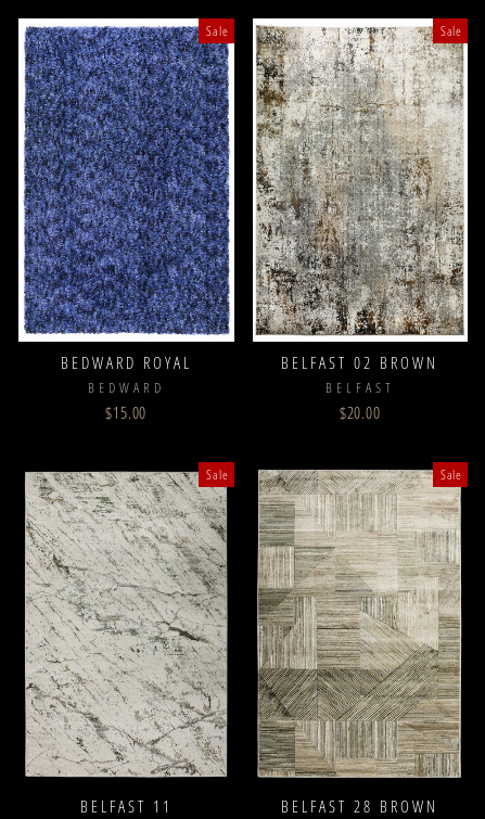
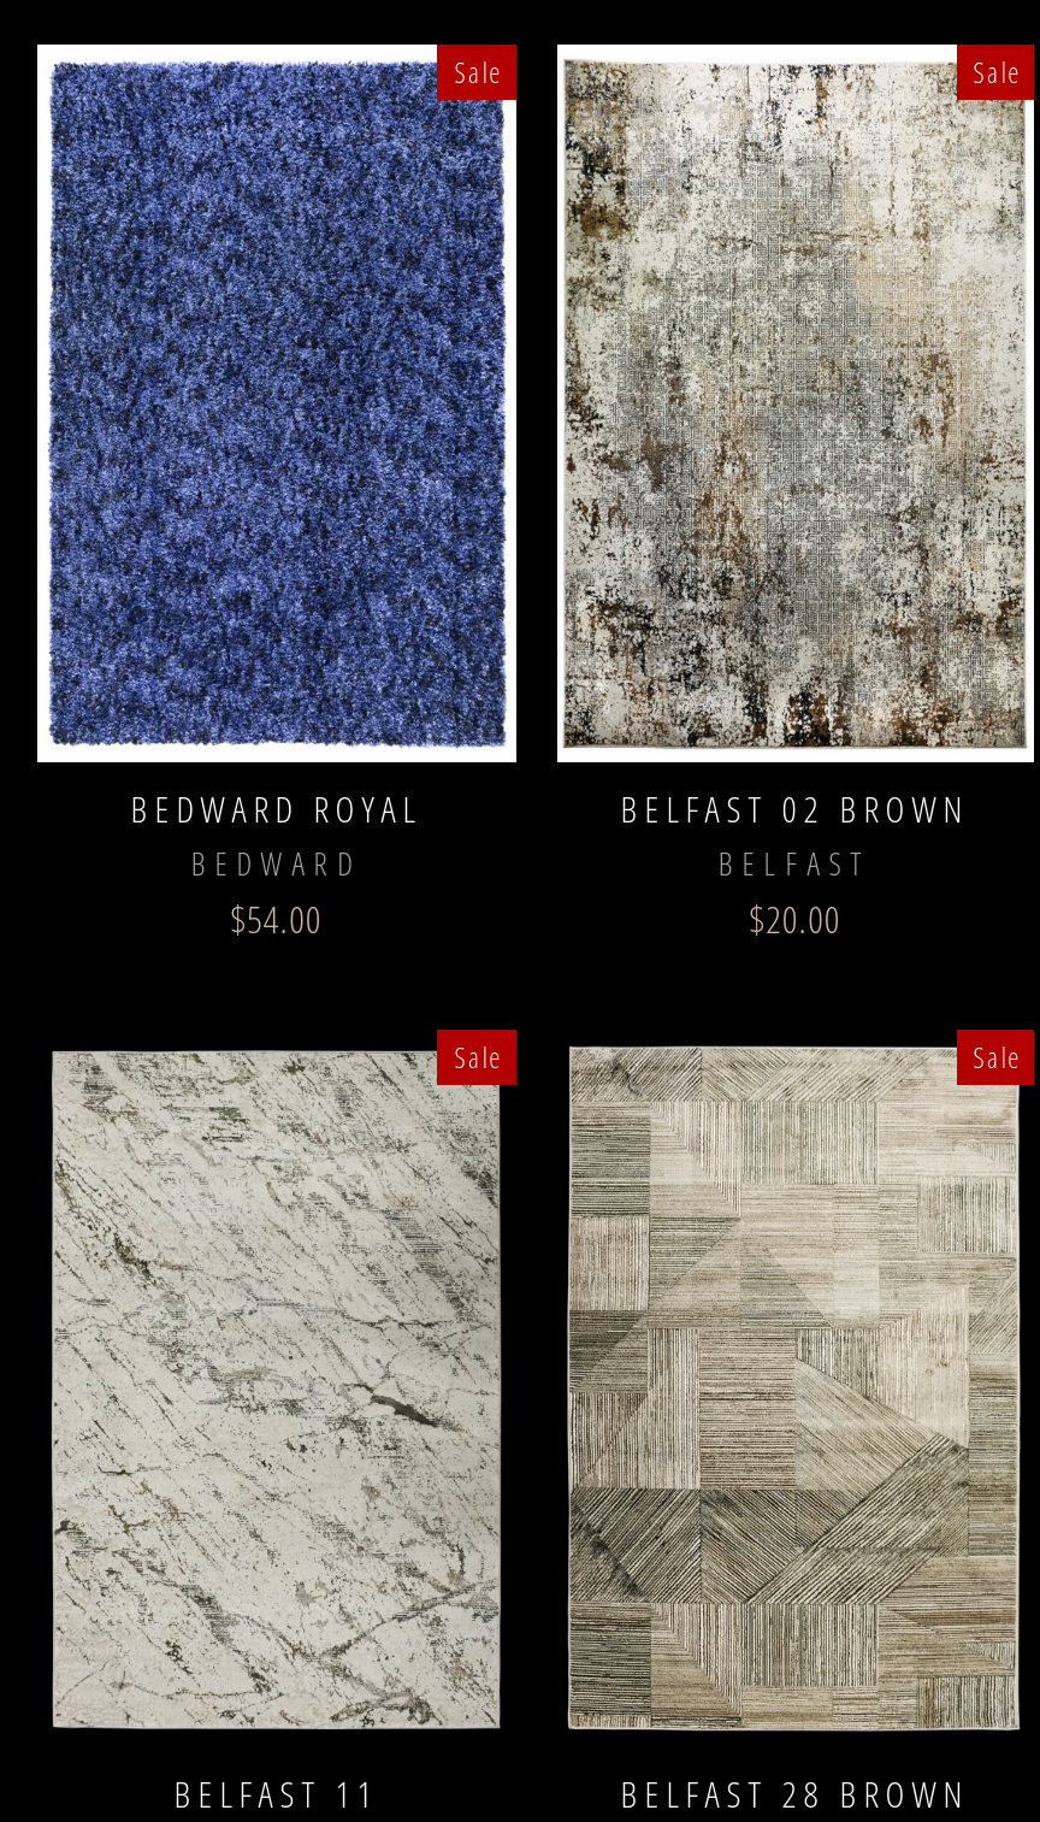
- $15.00
+ $54.00
